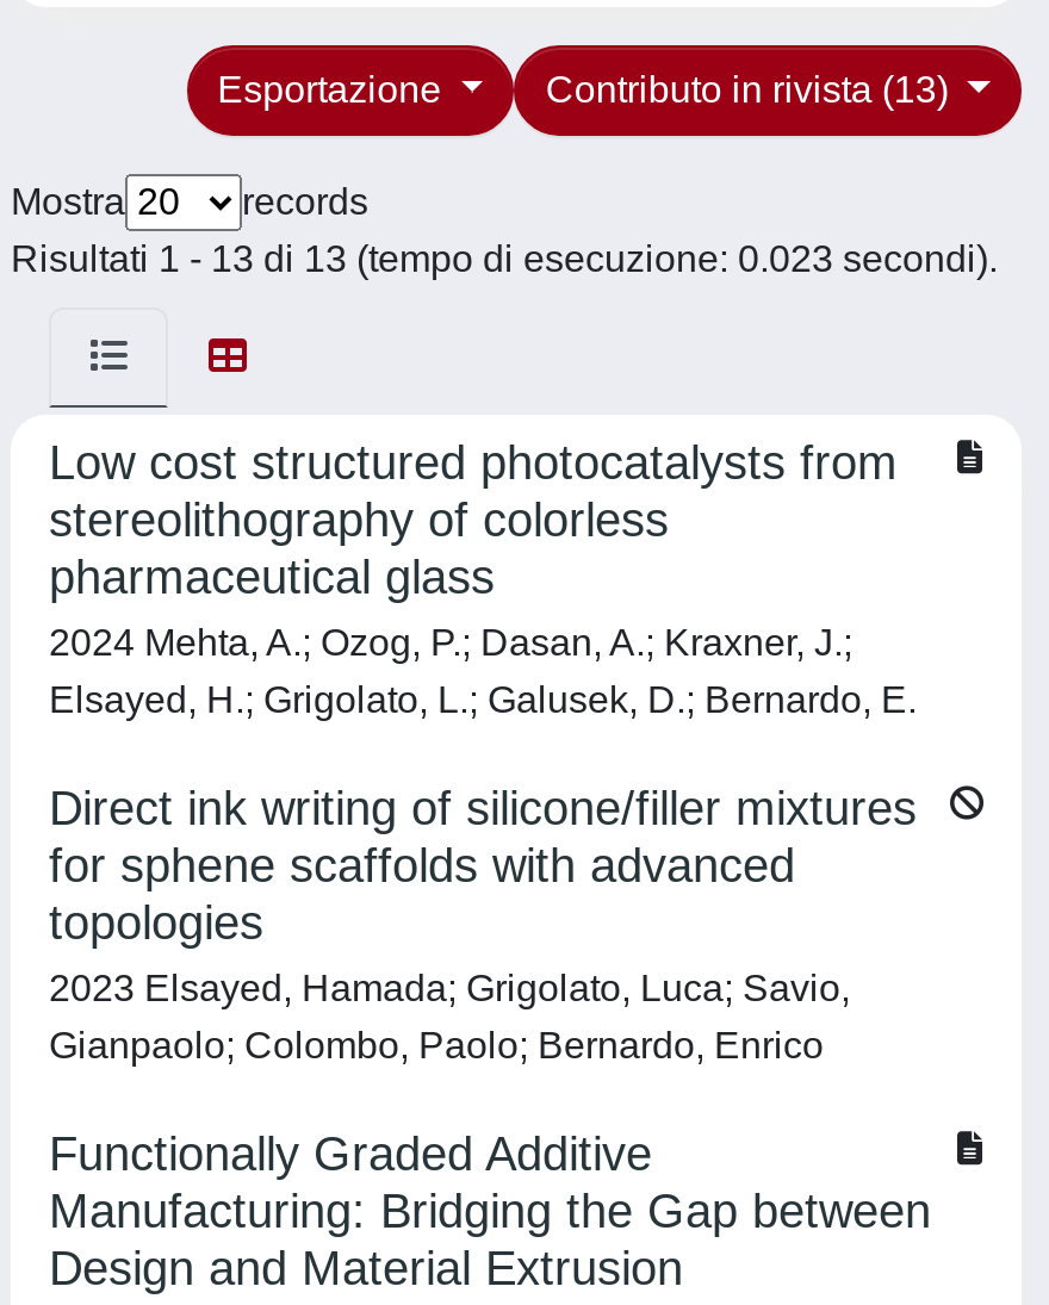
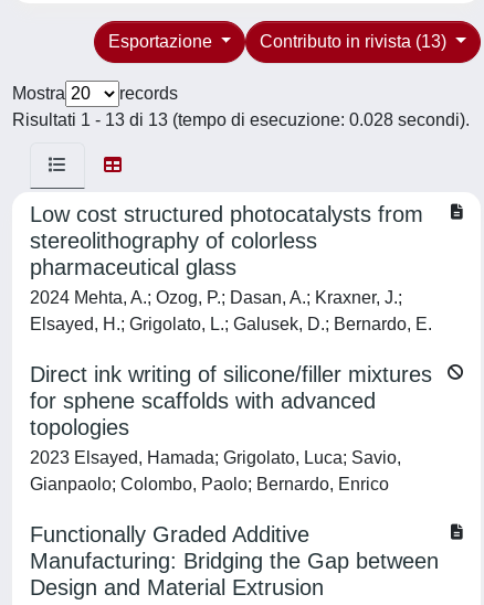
- Risultati 1 - 13 di 13 (tempo di esecuzione: 0.023 secondi).
+ Risultati 1 - 13 di 13 (tempo di esecuzione: 0.028 secondi).
